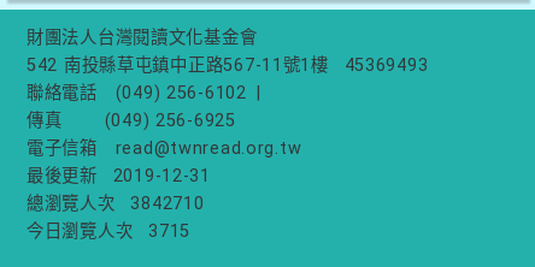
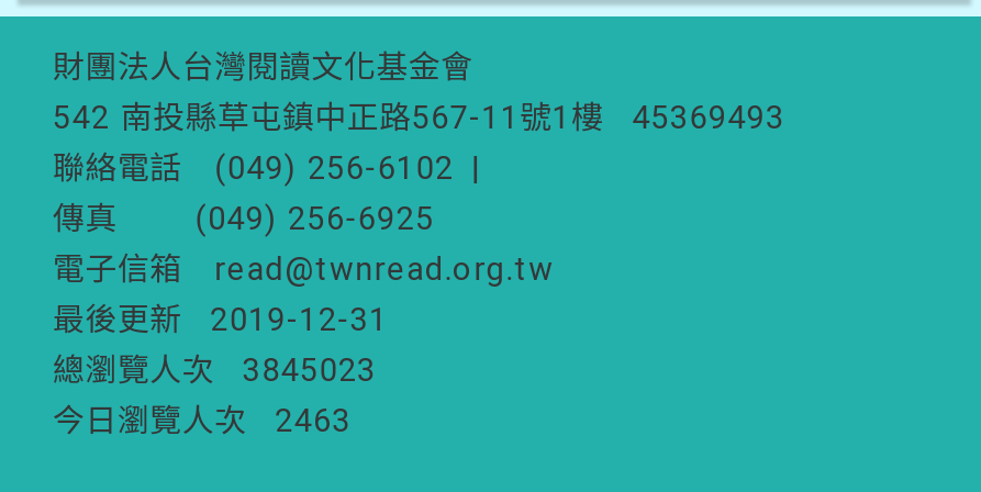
- 總瀏覽人次 3842710
+ 總瀏覽人次 3845023

- 今日瀏覽人次 3715
+ 今日瀏覽人次 2463
